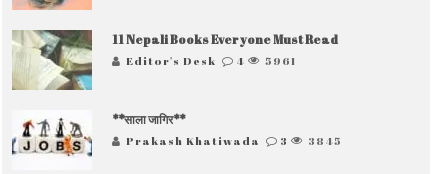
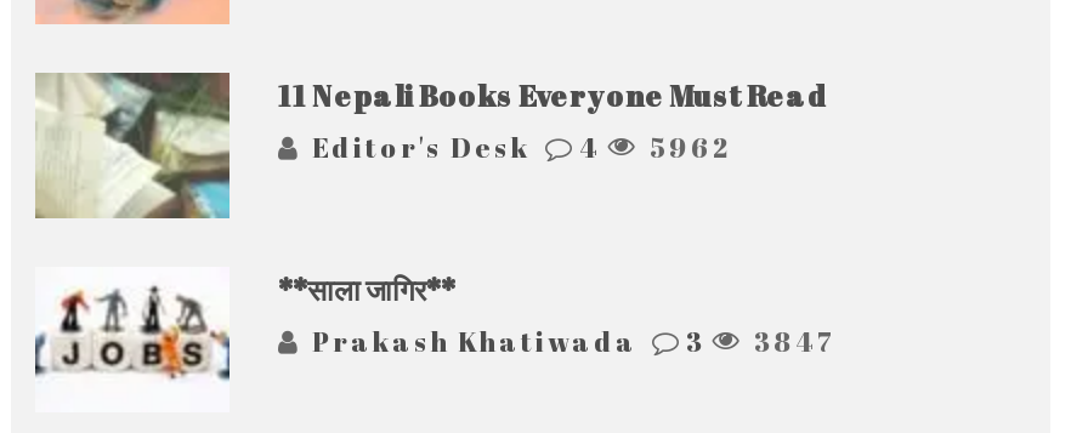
- Editor's Desk 4 5961
+ Editor's Desk 4 5962

- Prakash Khatiwada 3 3845
+ Prakash Khatiwada 3 3847
